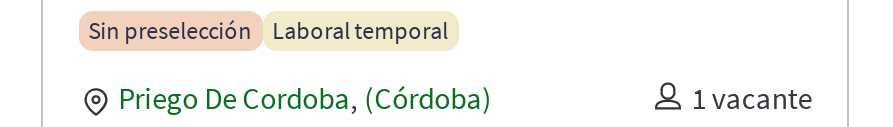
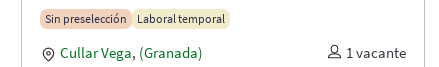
- Priego De Cordoba, (Córdoba)
+ Cullar Vega, (Granada)
